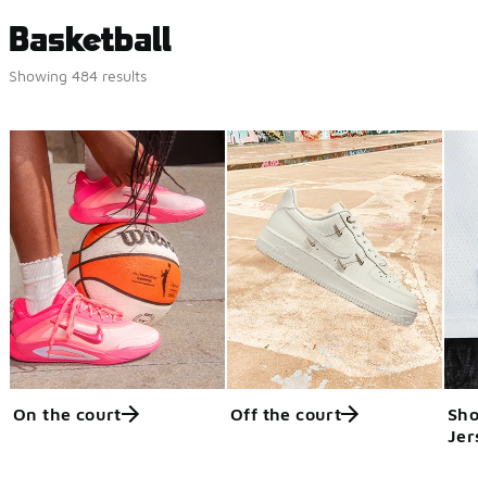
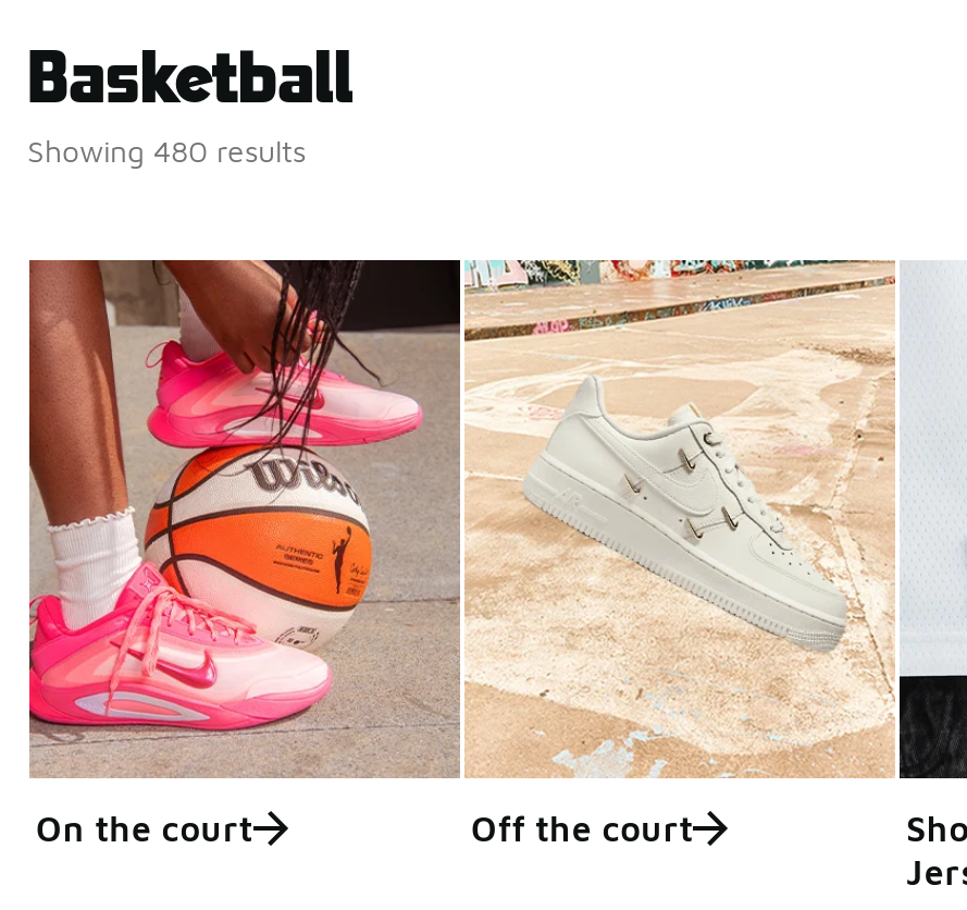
- Showing 484 results
+ Showing 480 results
